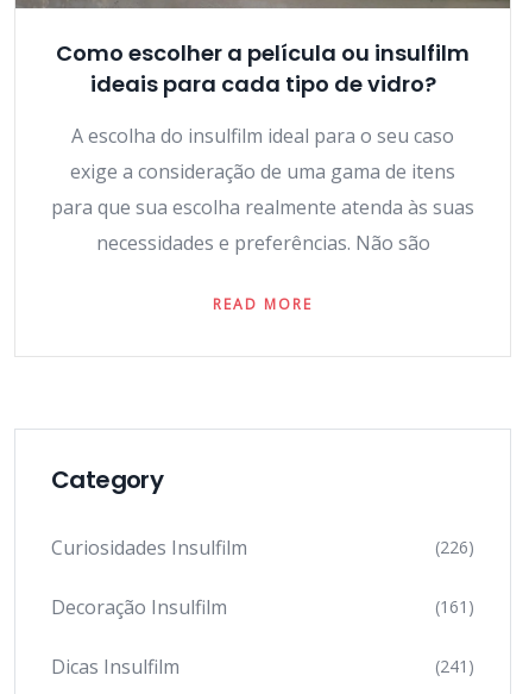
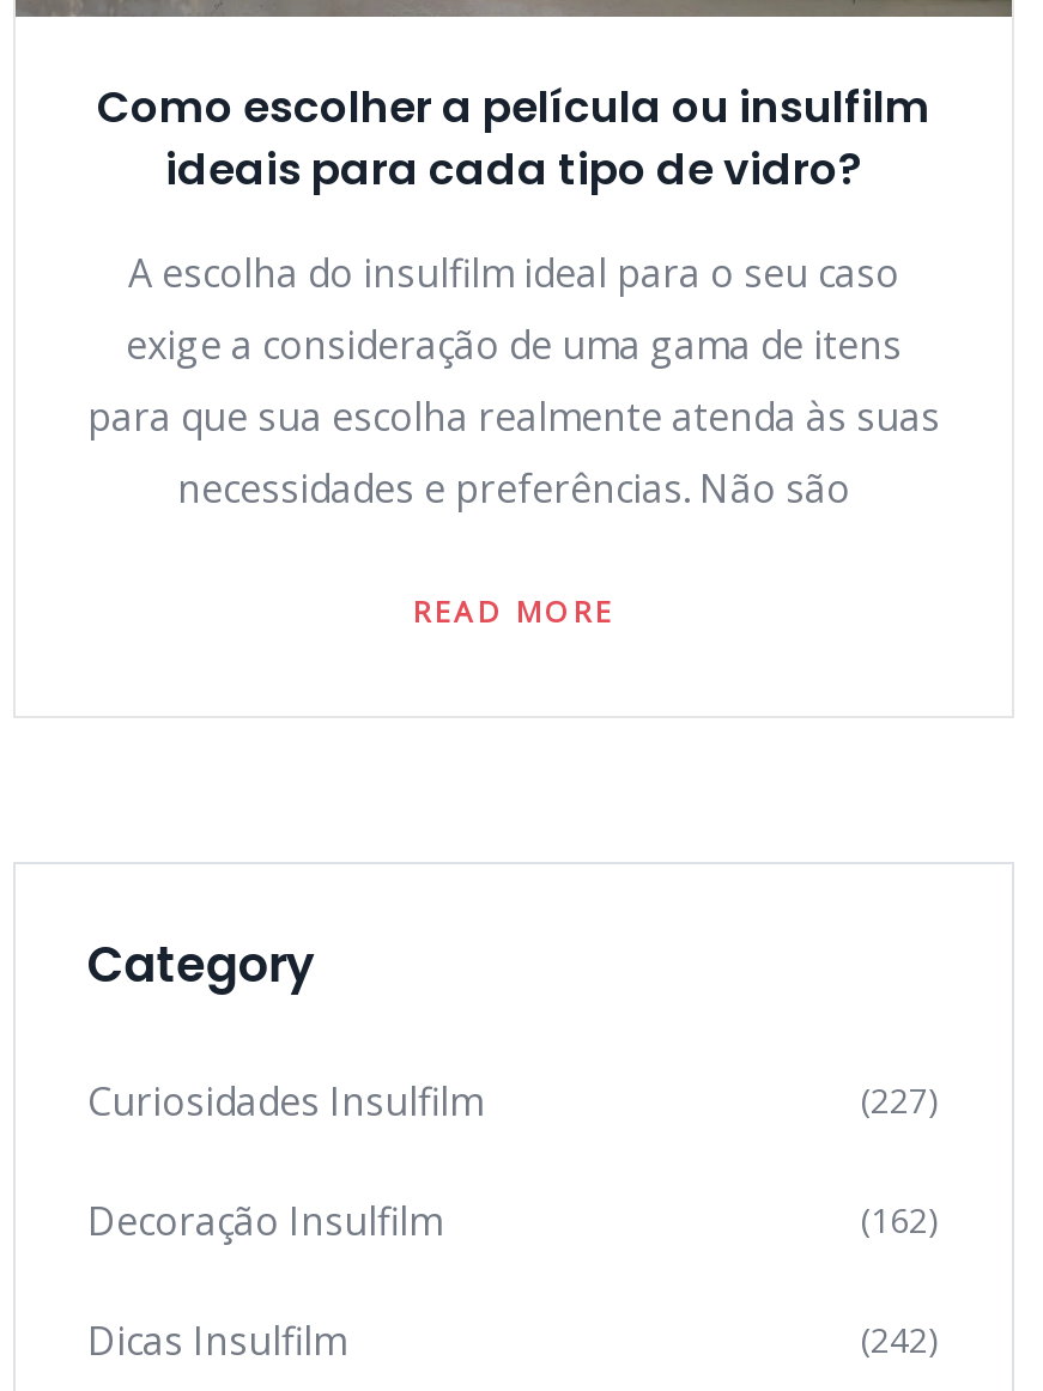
- (226)
+ (227)

- (161)
+ (162)

- (241)
+ (242)
